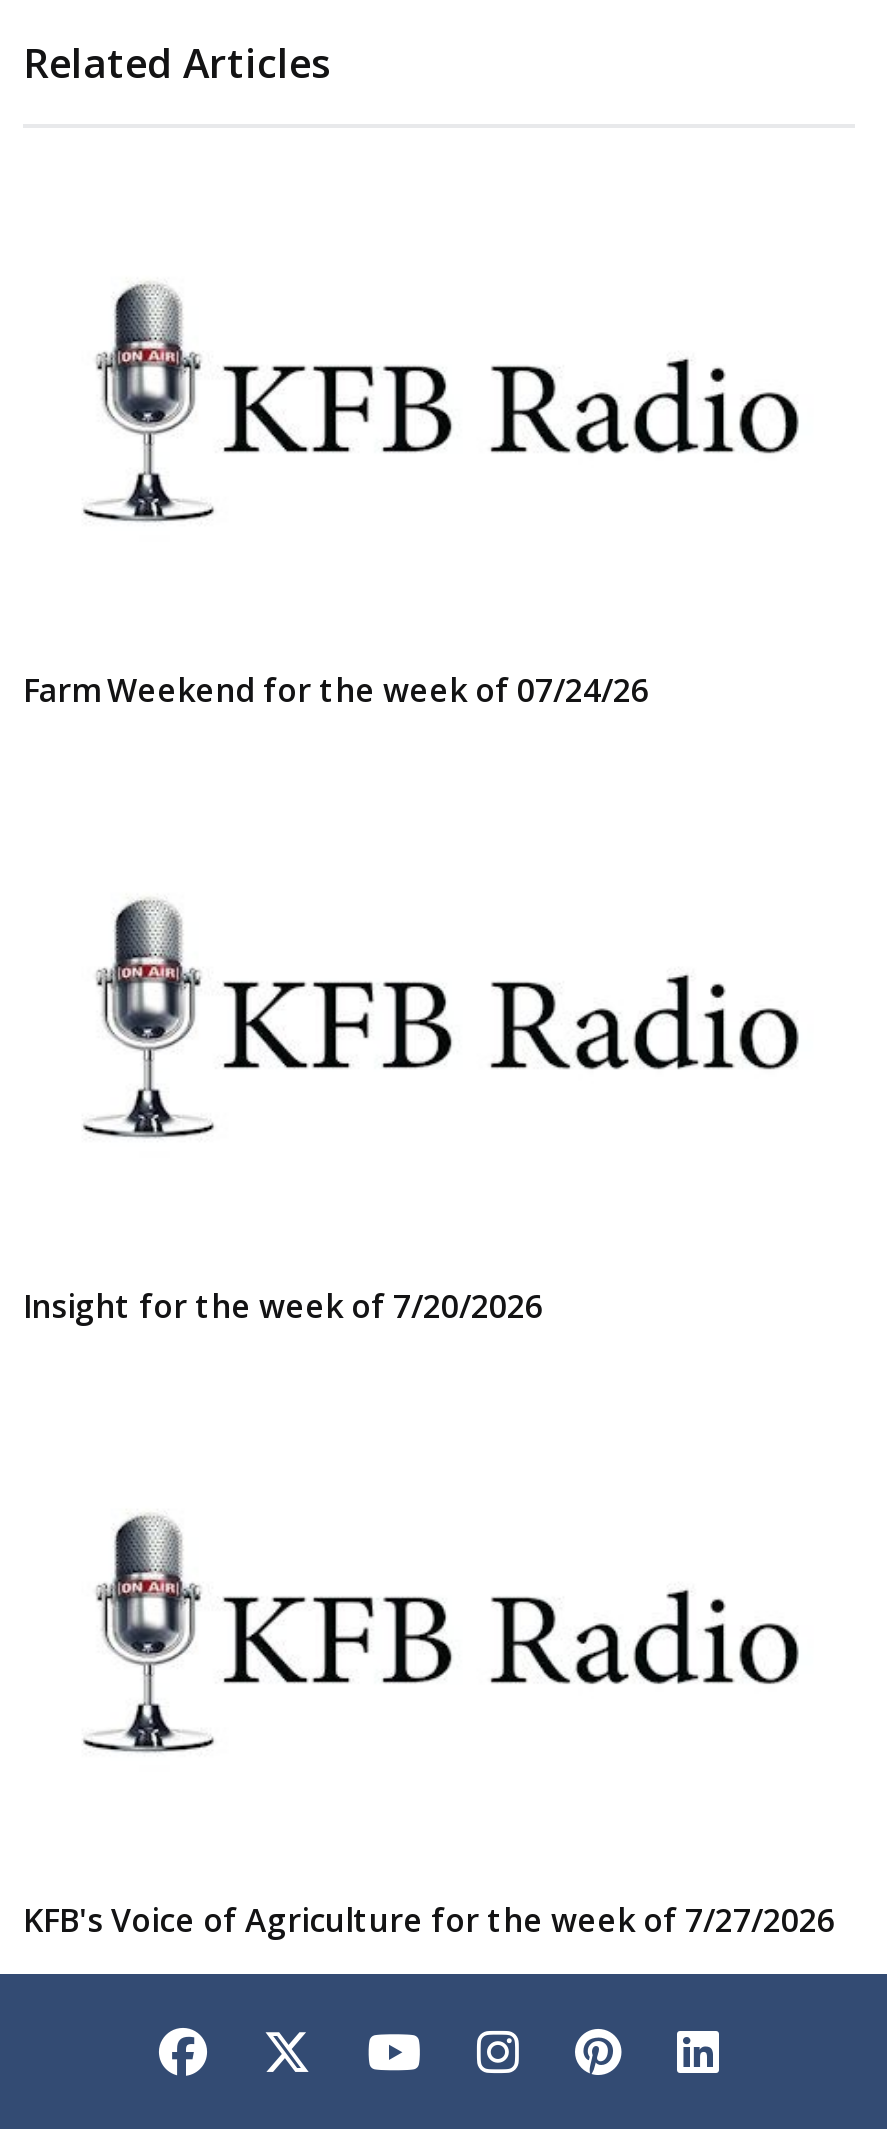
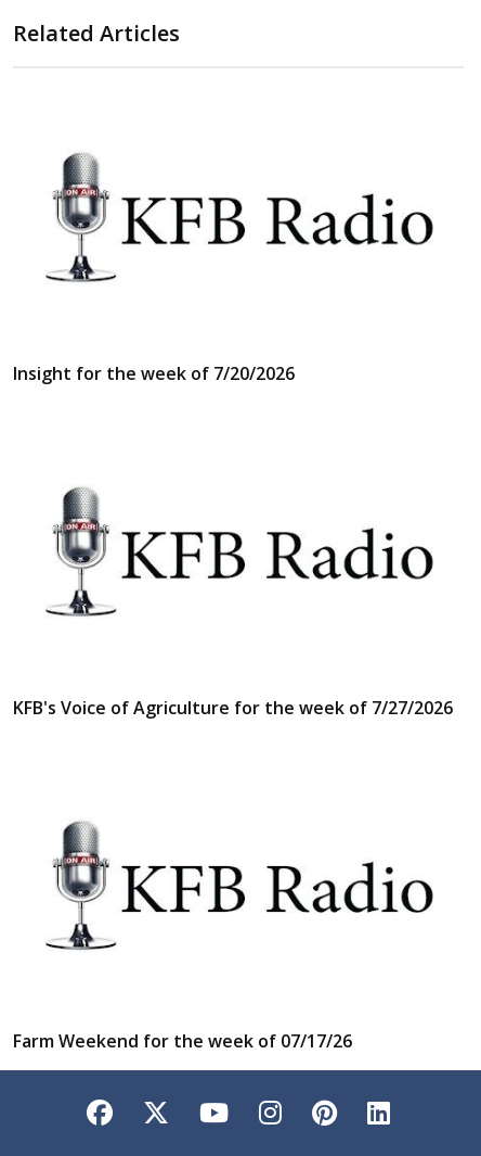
- Farm Weekend for the week of 07/24/26

moved up: [image]

moved up: [image] | Insight for the week of 7/20/2026 | KFB's Voice of Agriculture for the week of 7/27/2026

+ Farm Weekend for the week of 07/17/26
